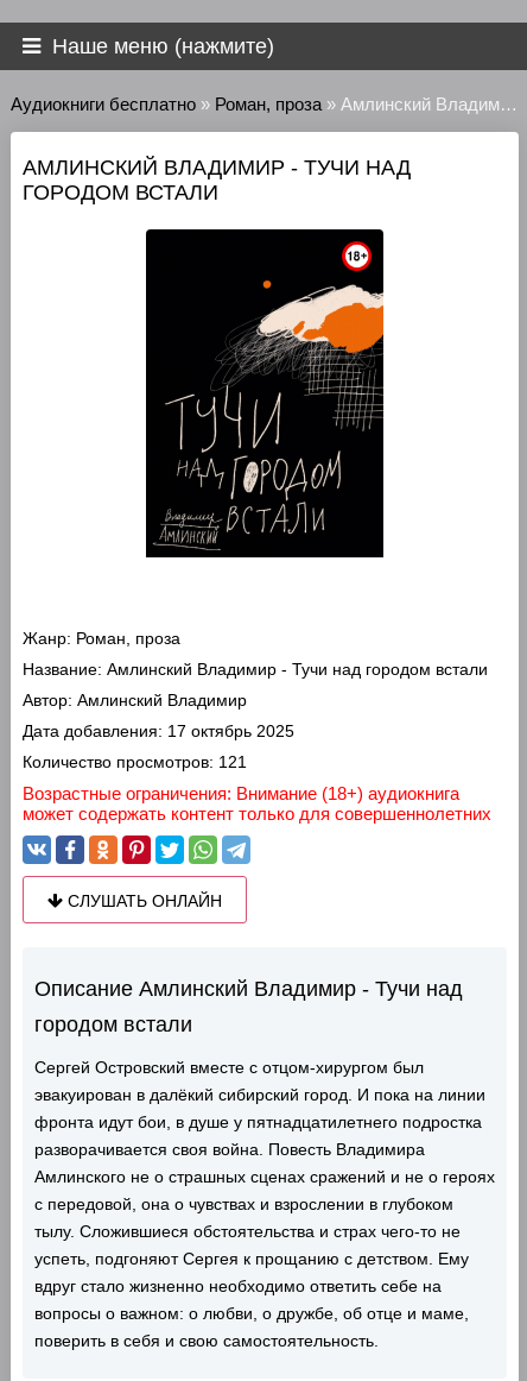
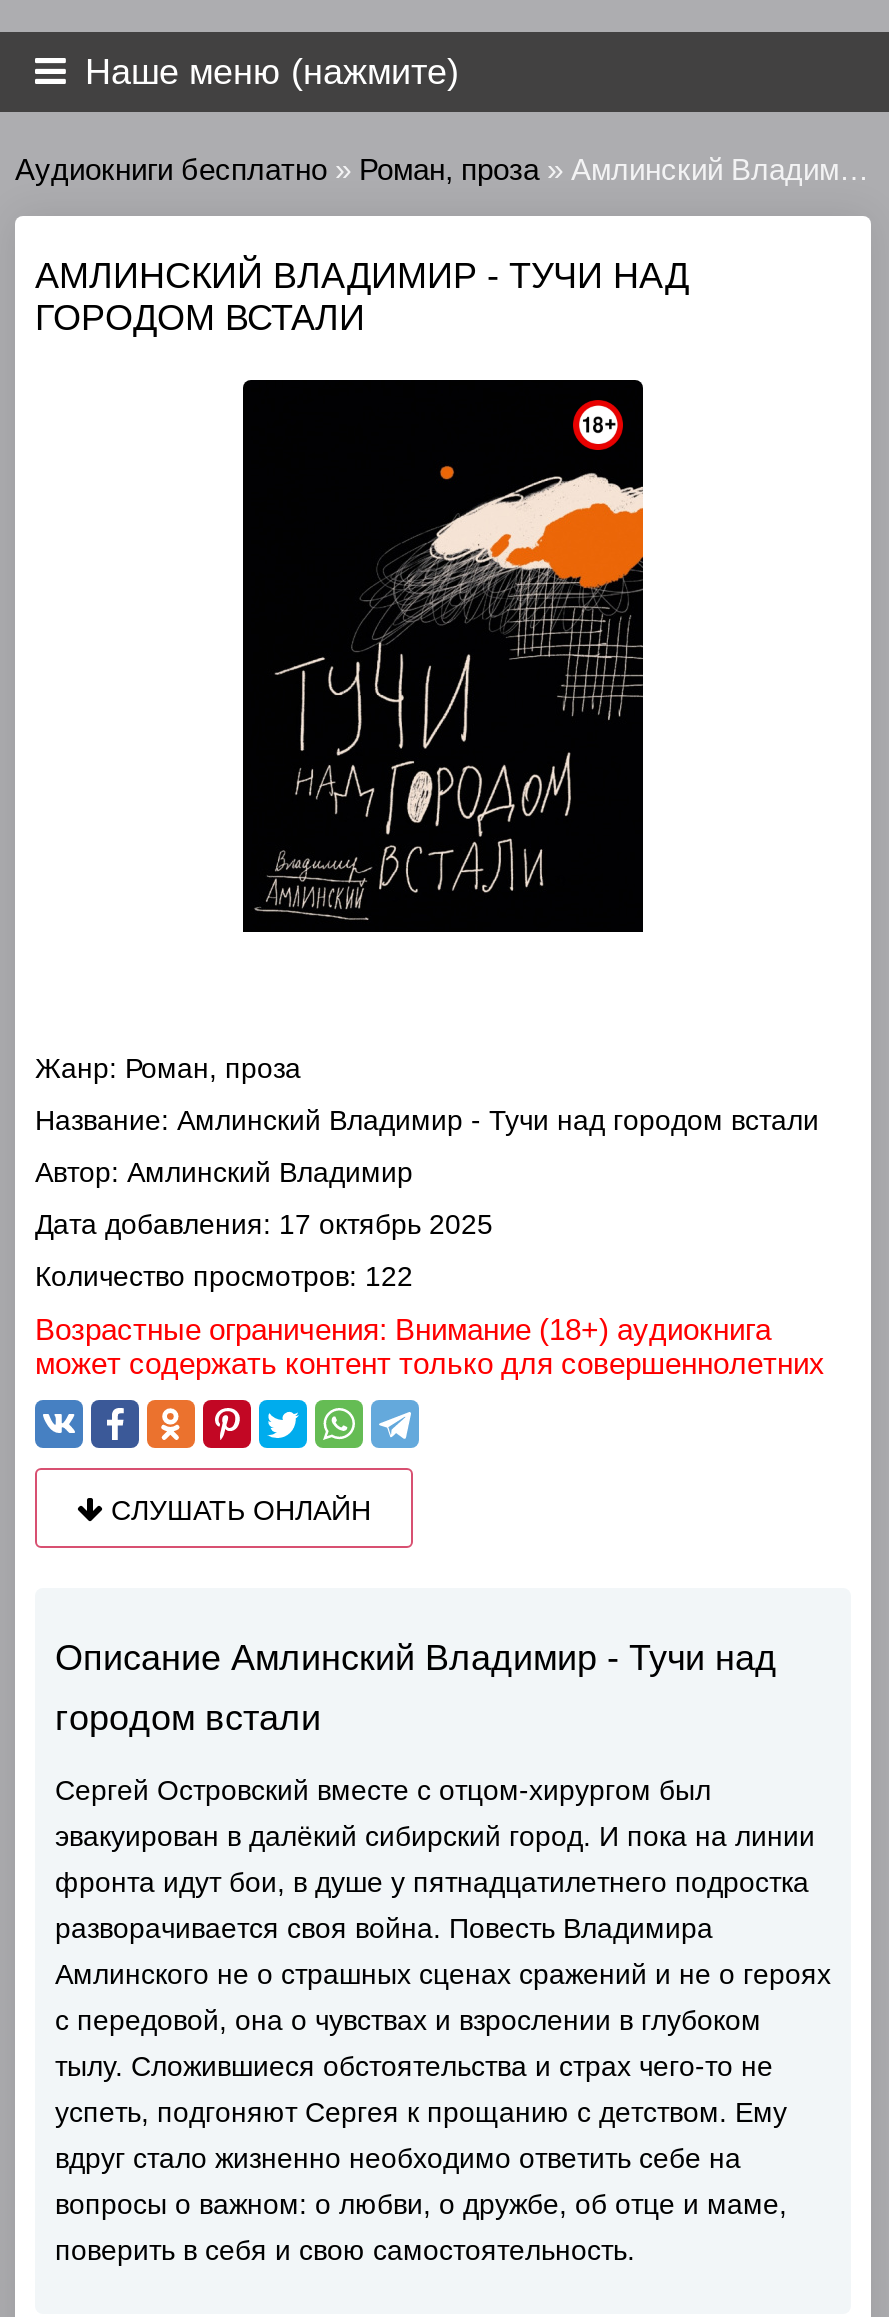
- Количество просмотров: 121
+ Количество просмотров: 122
